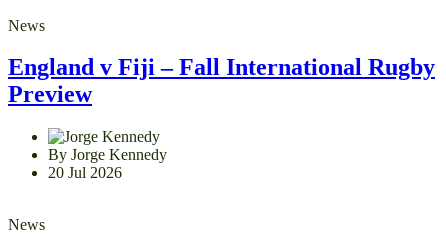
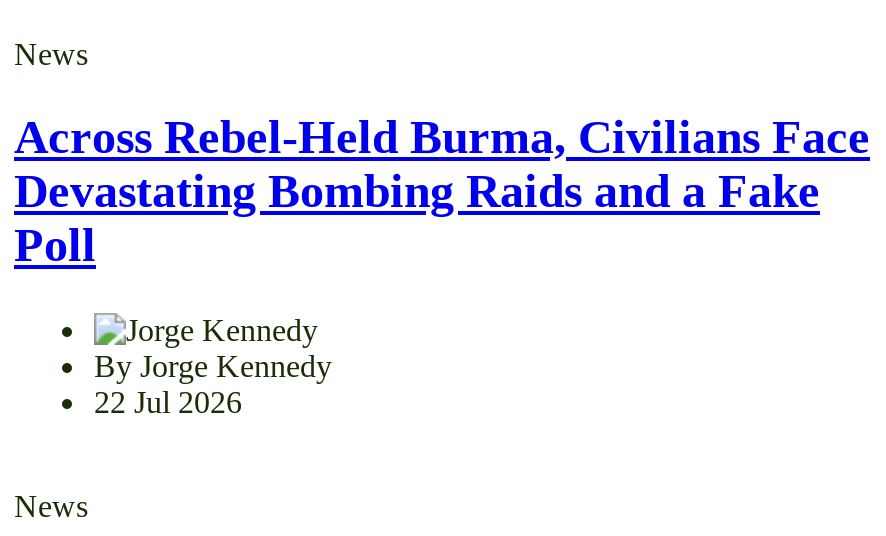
- England v Fiji – Fall International Rugby
- Preview
+ Across Rebel-Held Burma, Civilians Face
+ Devastating Bombing Raids and a Fake
+ Poll

- 20 Jul 2026
+ 22 Jul 2026
